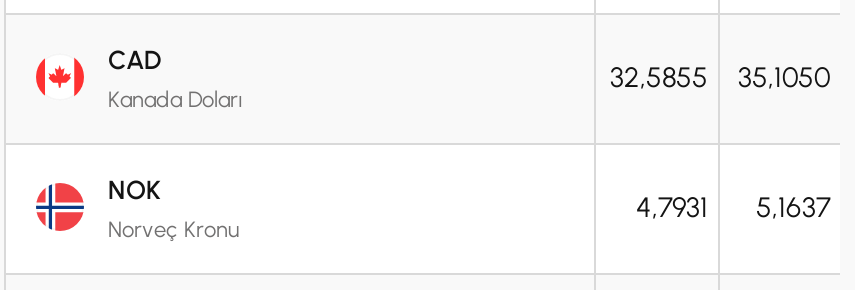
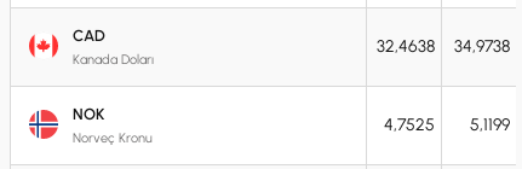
- 32,5855
+ 32,4638

- 35,1050
+ 34,9738

- 4,7931
+ 4,7525

- 5,1637
+ 5,1199
